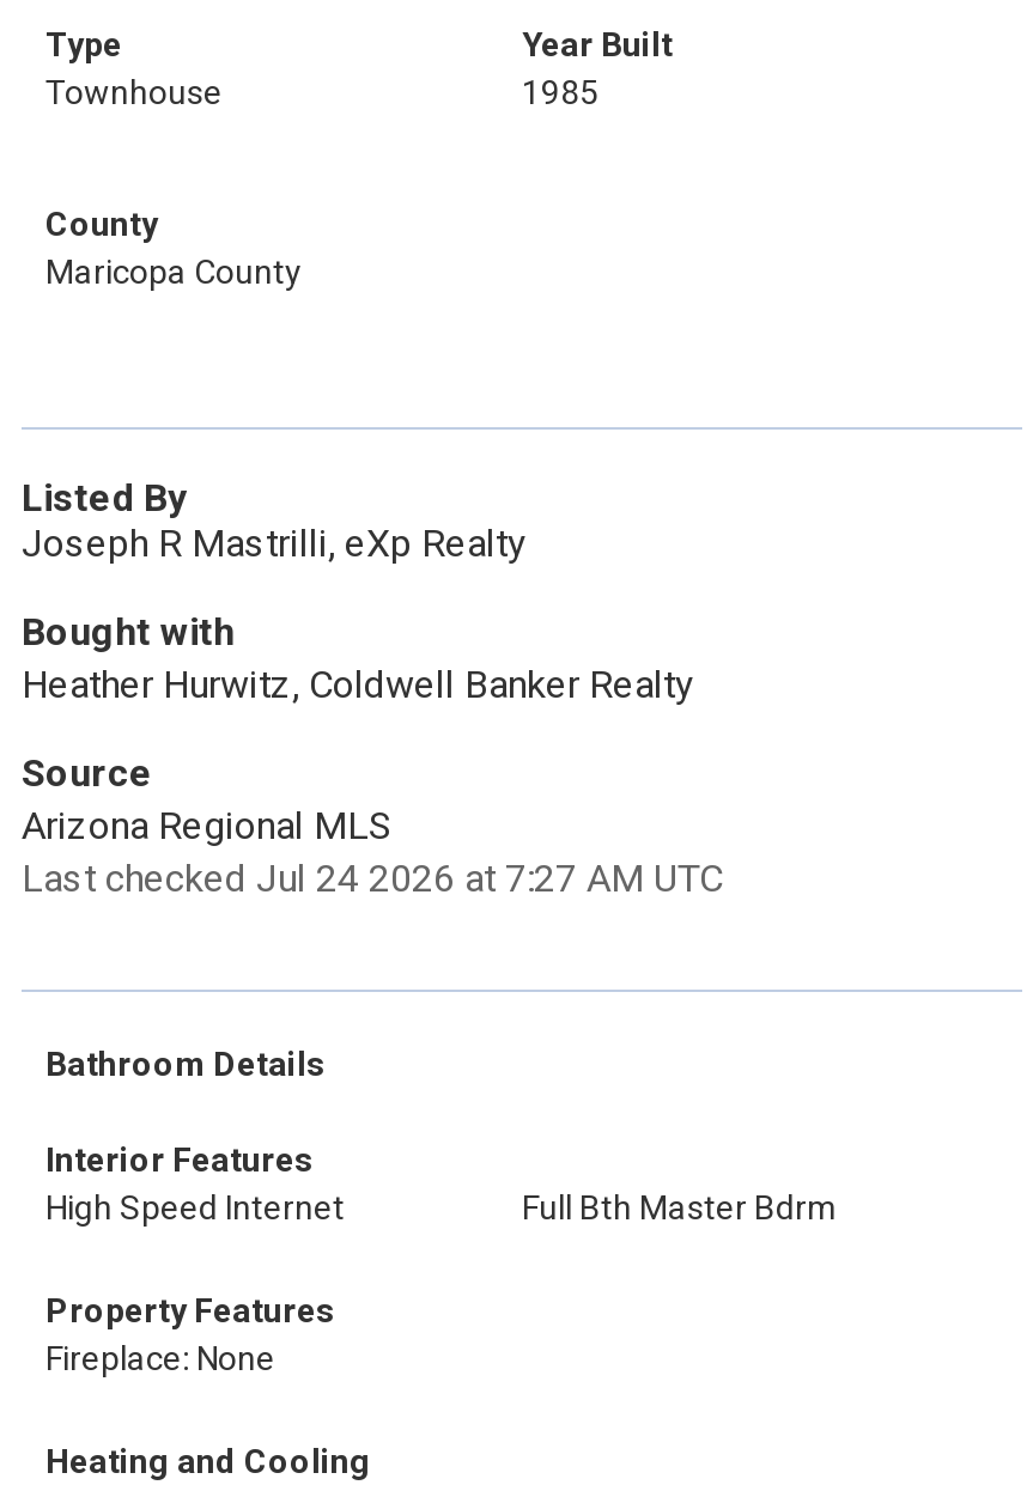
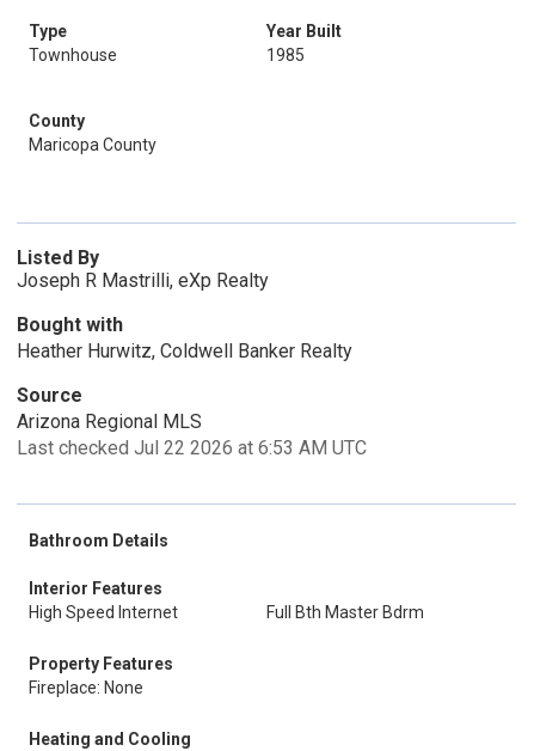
- Last checked Jul 24 2026 at 7:27 AM UTC
+ Last checked Jul 22 2026 at 6:53 AM UTC
